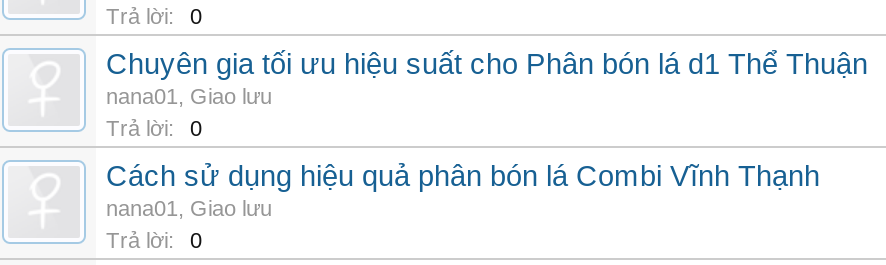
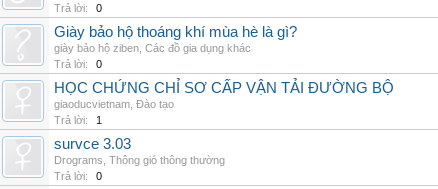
- Chuyên gia tối ưu hiệu suất cho Phân bón lá d1 Thể Thuận
- nana01, Giao lưu
+ Giày bảo hộ thoáng khí mùa hè là gì?
+ giày bảo hộ ziben, Các đồ gia dụng khác

- Cách sử dụng hiệu quả phân bón lá Combi Vĩnh Thạnh
- nana01, Giao lưu
+ HỌC CHỨNG CHỈ SƠ CẤP VẬN TẢI ĐƯỜNG BỘ
+ giaoducvietnam, Đào tạo
+ Trả lời:
+ 1
+ survce 3.03
+ Drograms, Thông gió thông thường
